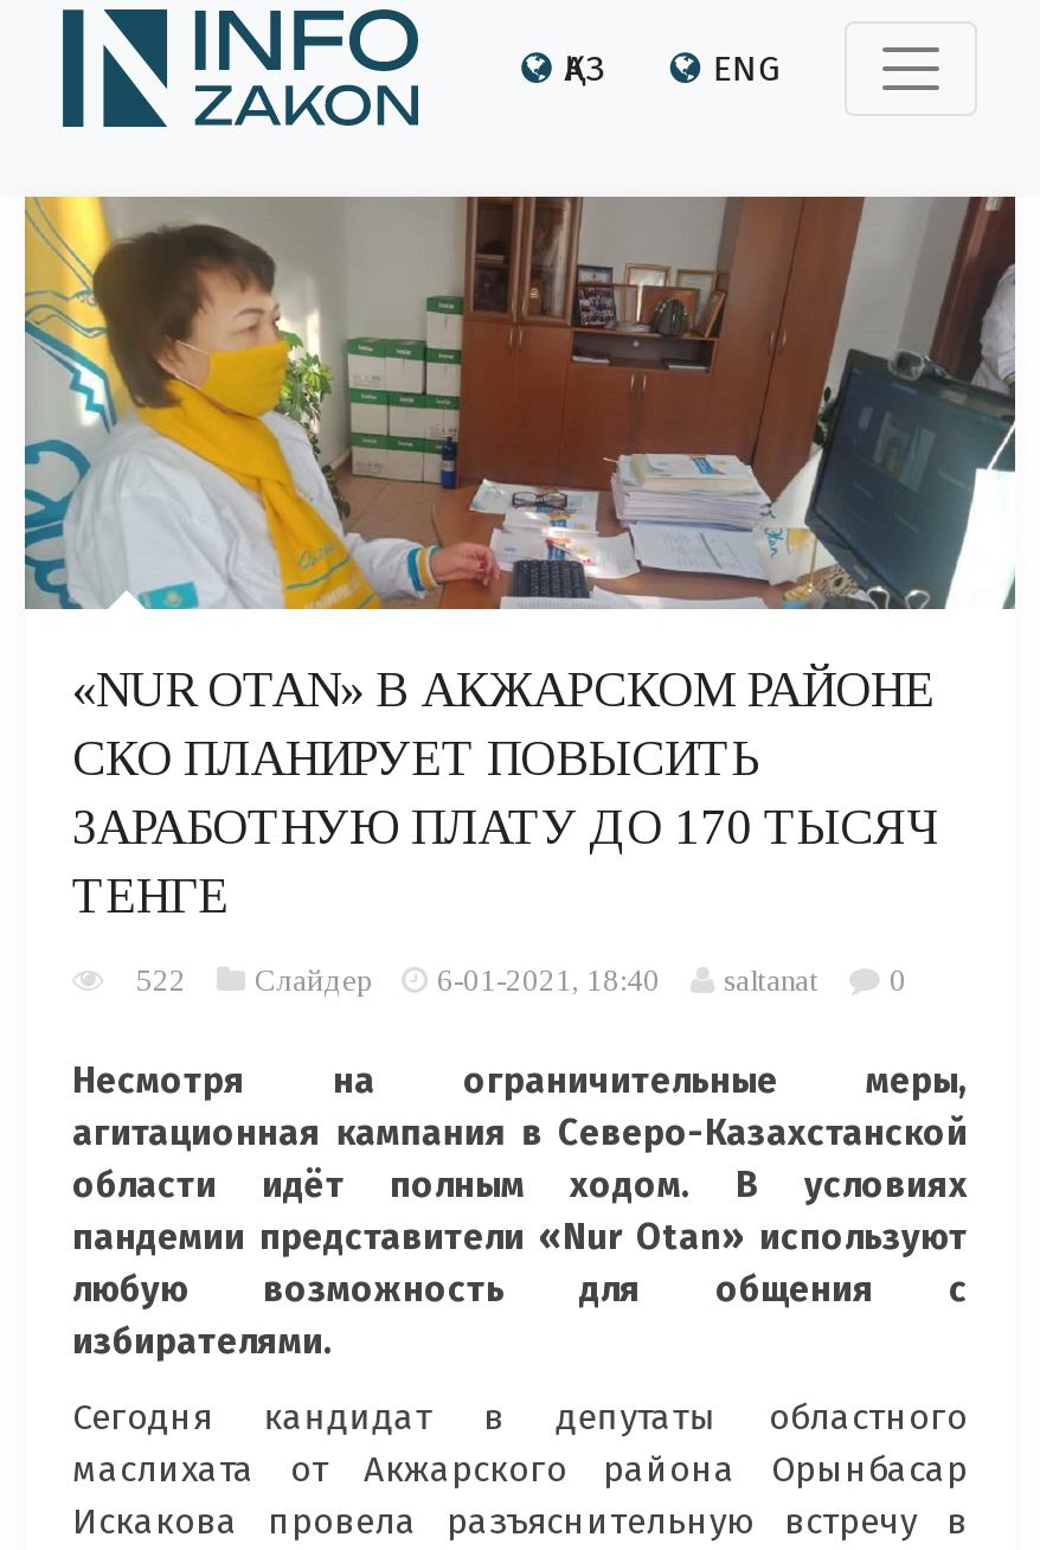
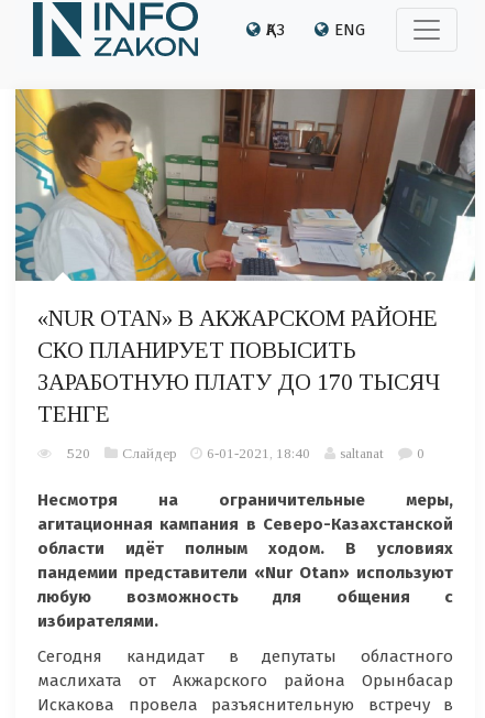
- 522 Слайдер 6-01-2021, 18:40 saltanat 0
+ 520 Слайдер 6-01-2021, 18:40 saltanat 0
